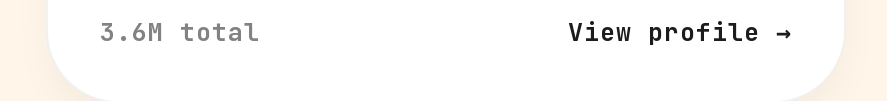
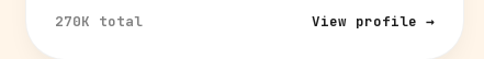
- 3.6M total
+ 270K total
